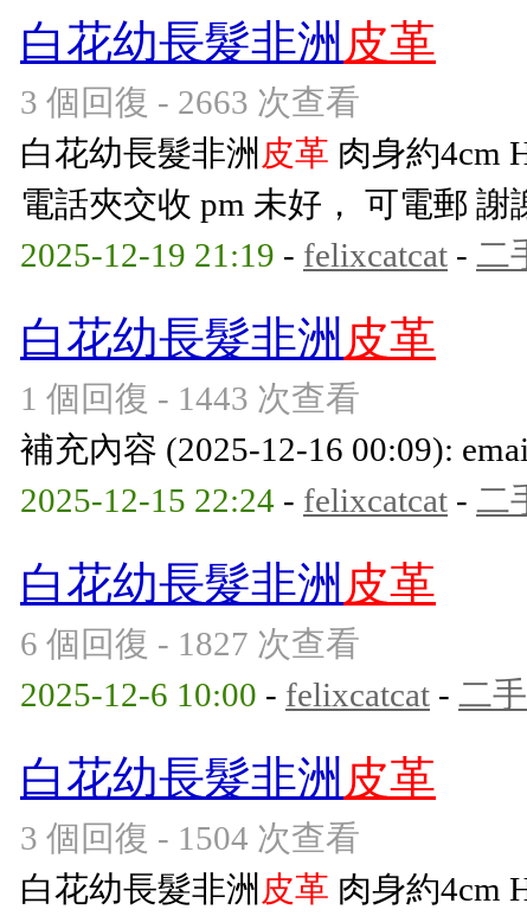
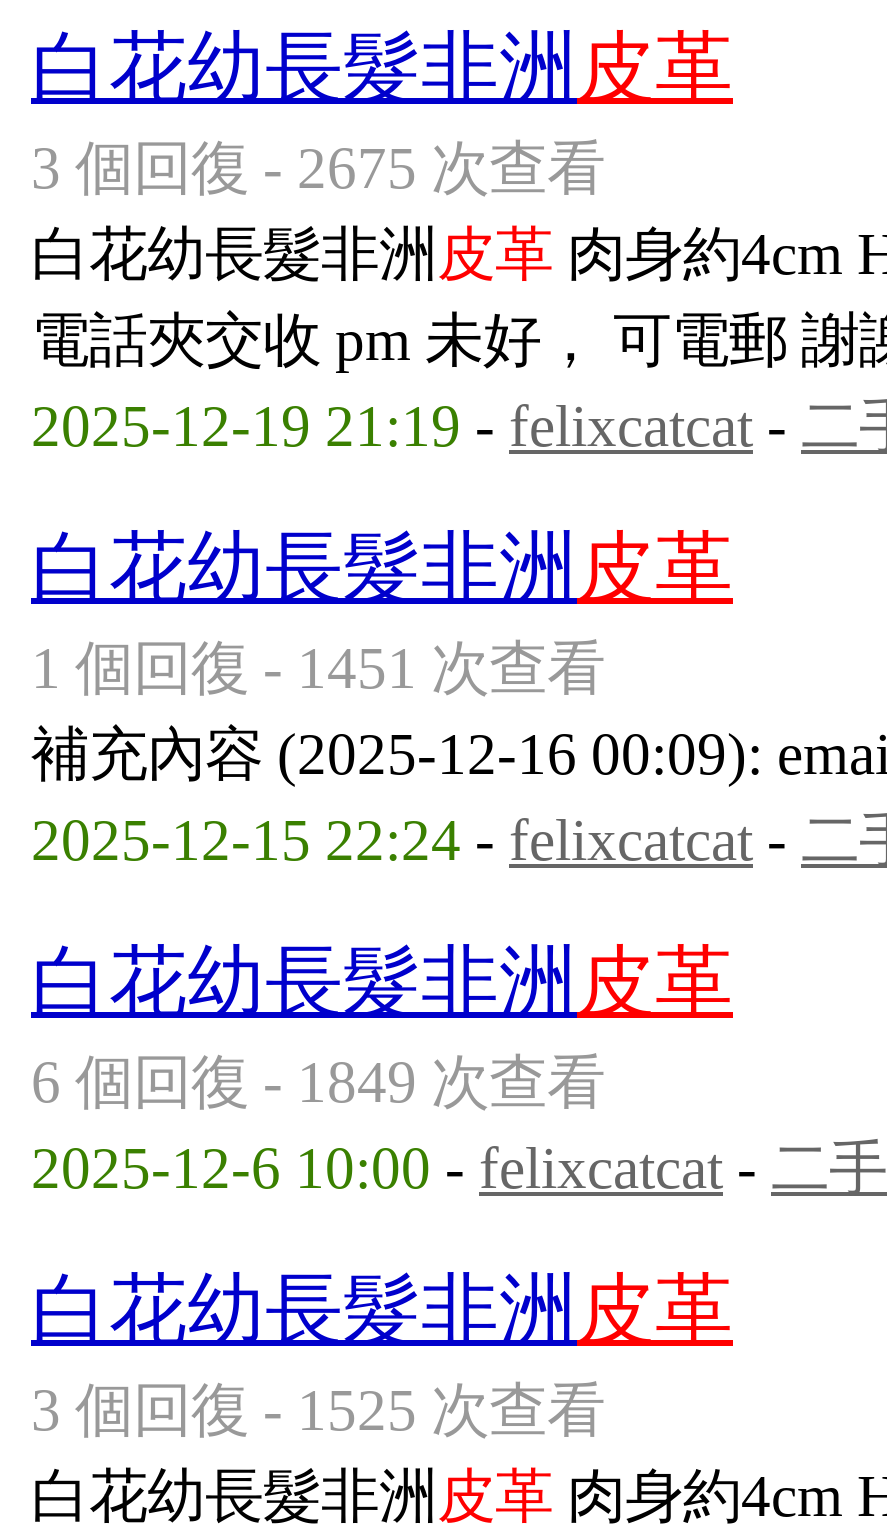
- 3 個回復 - 2663 次查看
+ 3 個回復 - 2675 次查看

- 1 個回復 - 1443 次查看
+ 1 個回復 - 1451 次查看

- 6 個回復 - 1827 次查看
+ 6 個回復 - 1849 次查看

- 3 個回復 - 1504 次查看
+ 3 個回復 - 1525 次查看
